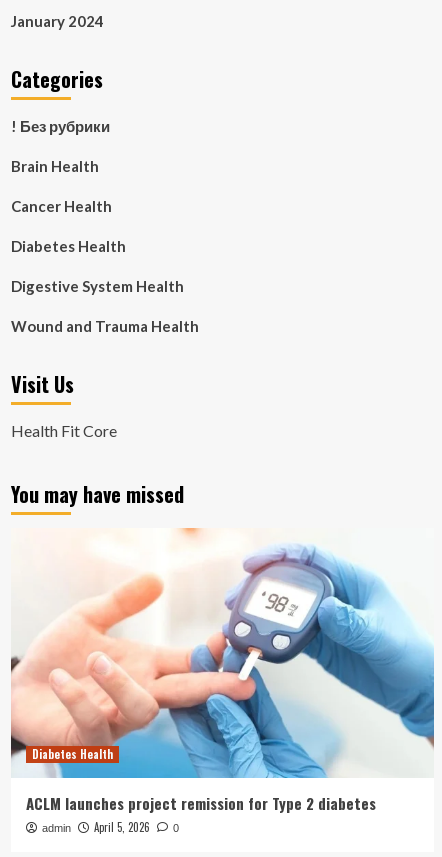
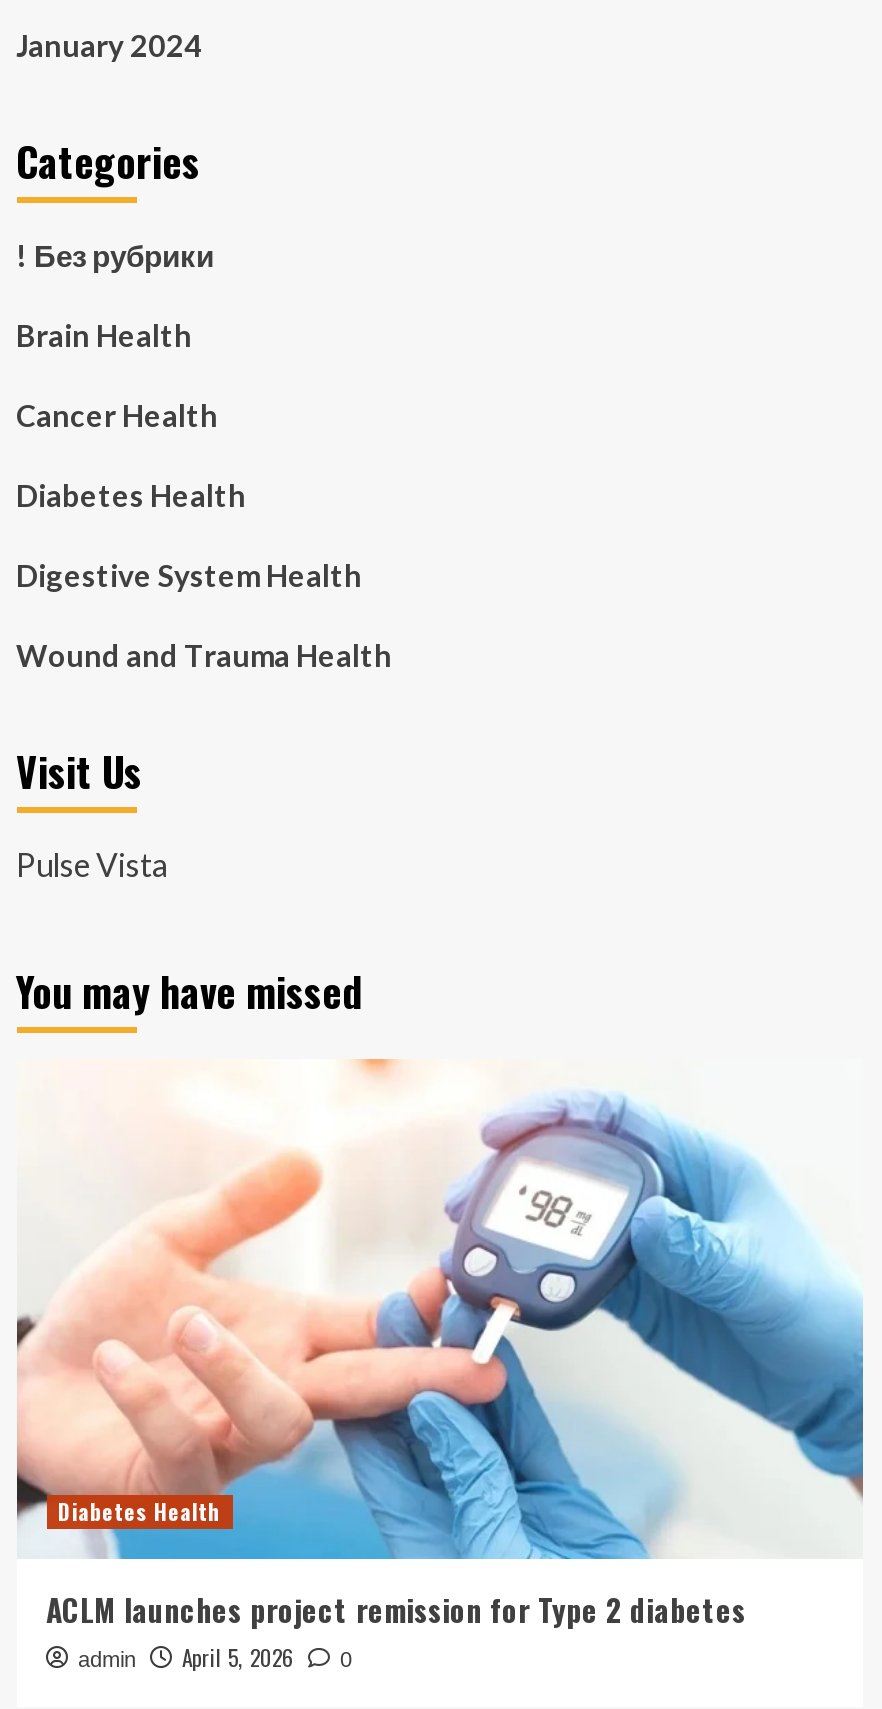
- Health Fit Core
+ Pulse Vista
